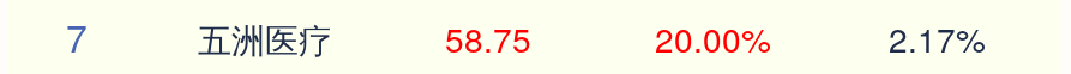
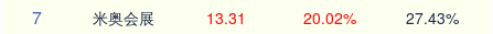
- 五洲医疗
- 58.75
- 20.00%
- 2.17%
+ 米奥会展
+ 13.31
+ 20.02%
+ 27.43%
